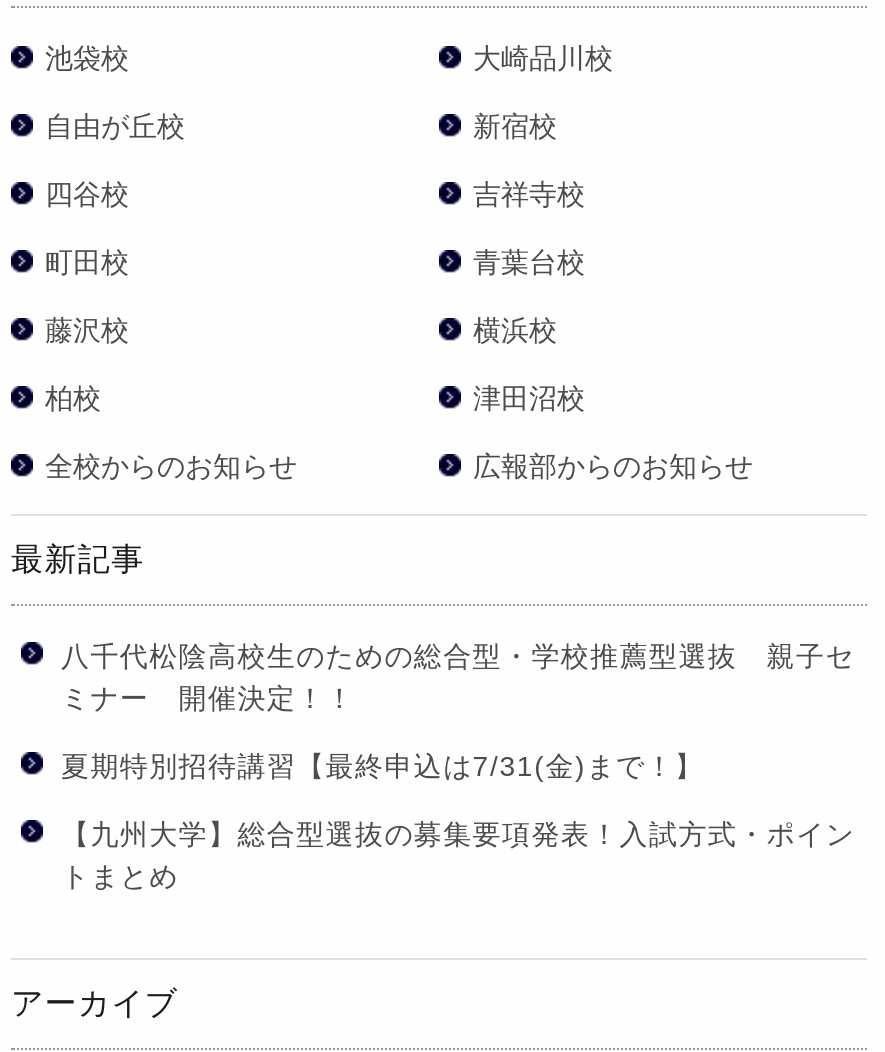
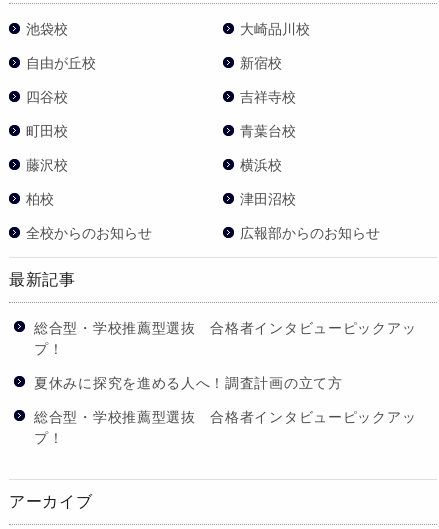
- 八千代松陰高校生のための総合型・学校推薦型選抜 親子セ
- ミナー 開催決定！！
+ 総合型・学校推薦型選抜 合格者インタビューピックアッ
+ プ！

- 夏期特別招待講習【最終申込は7/31(金)まで！】
+ 夏休みに探究を進める人へ！調査計画の立て方

- 【九州大学】総合型選抜の募集要項発表！入試方式・ポイン
- トまとめ
+ 総合型・学校推薦型選抜 合格者インタビューピックアッ
+ プ！
